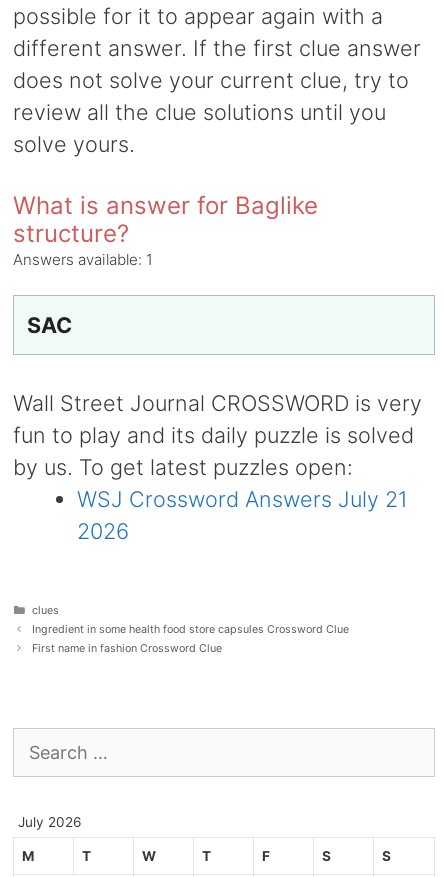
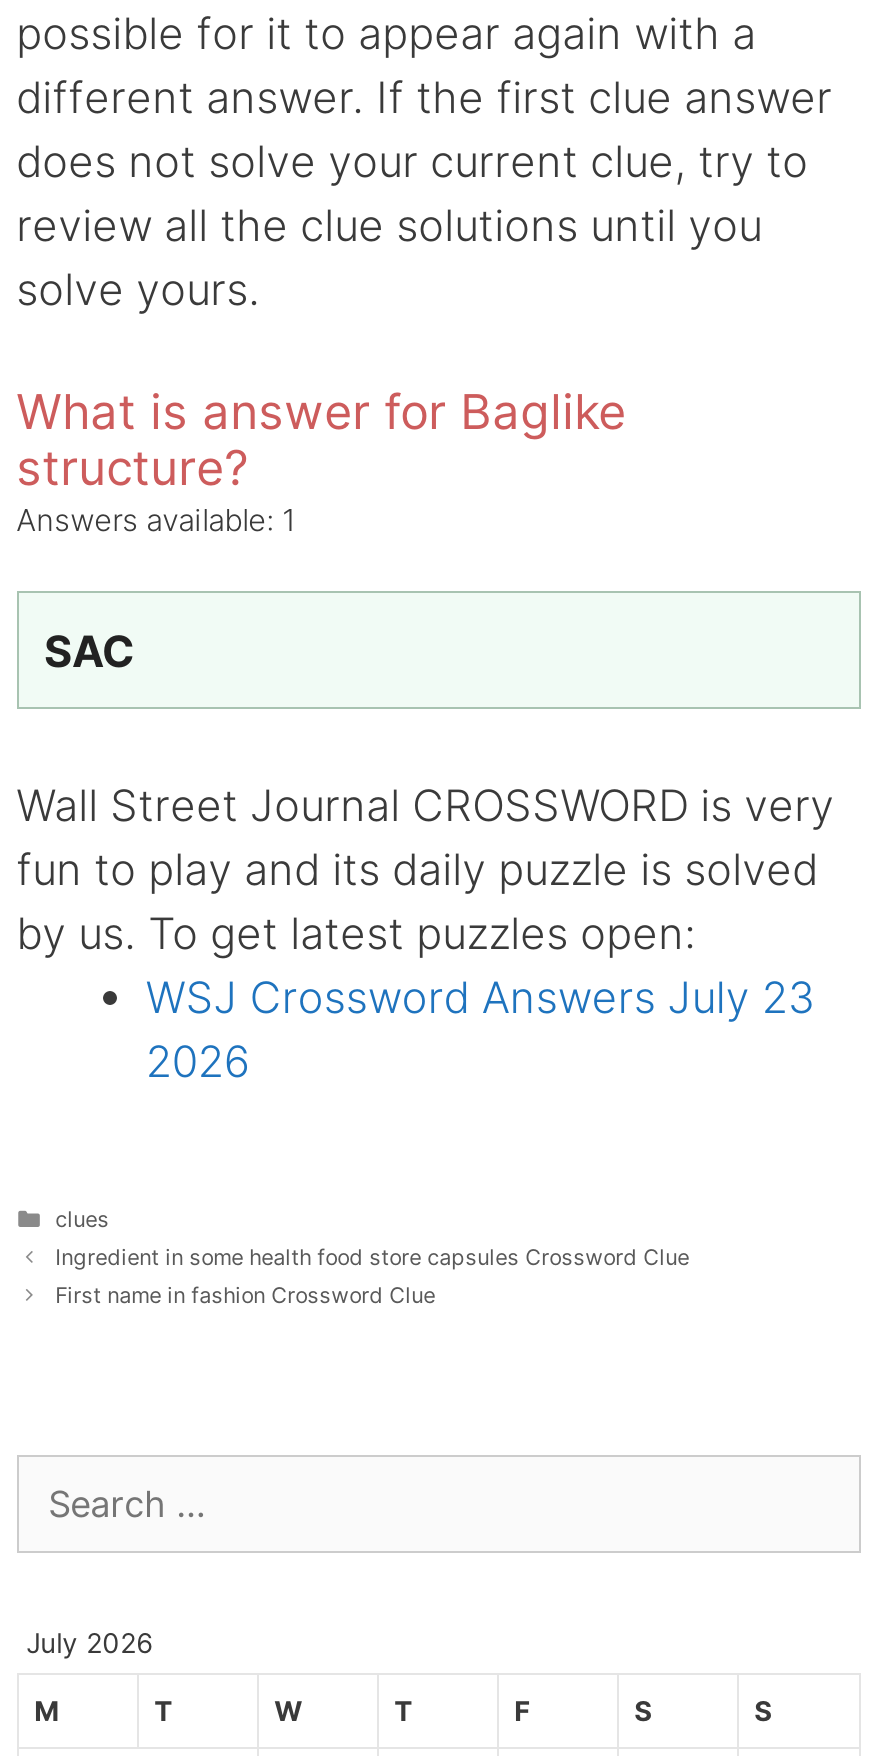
- WSJ Crossword Answers July 21
+ WSJ Crossword Answers July 23
